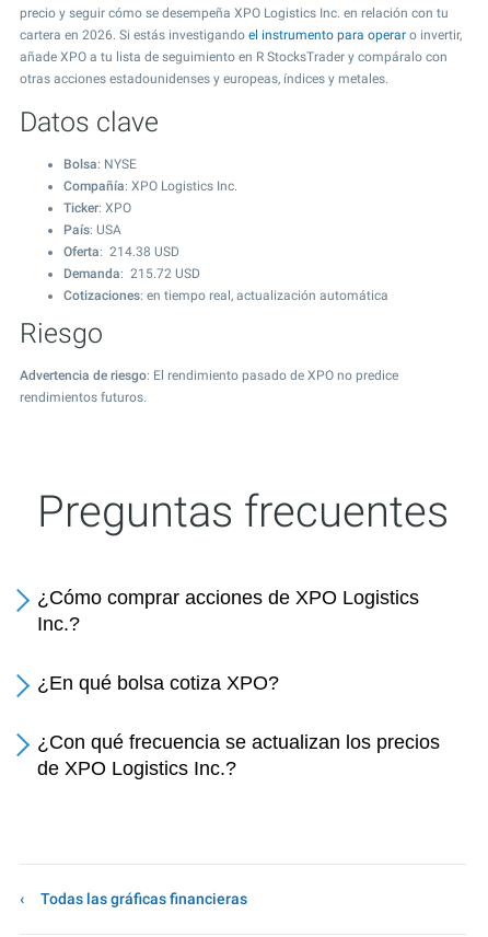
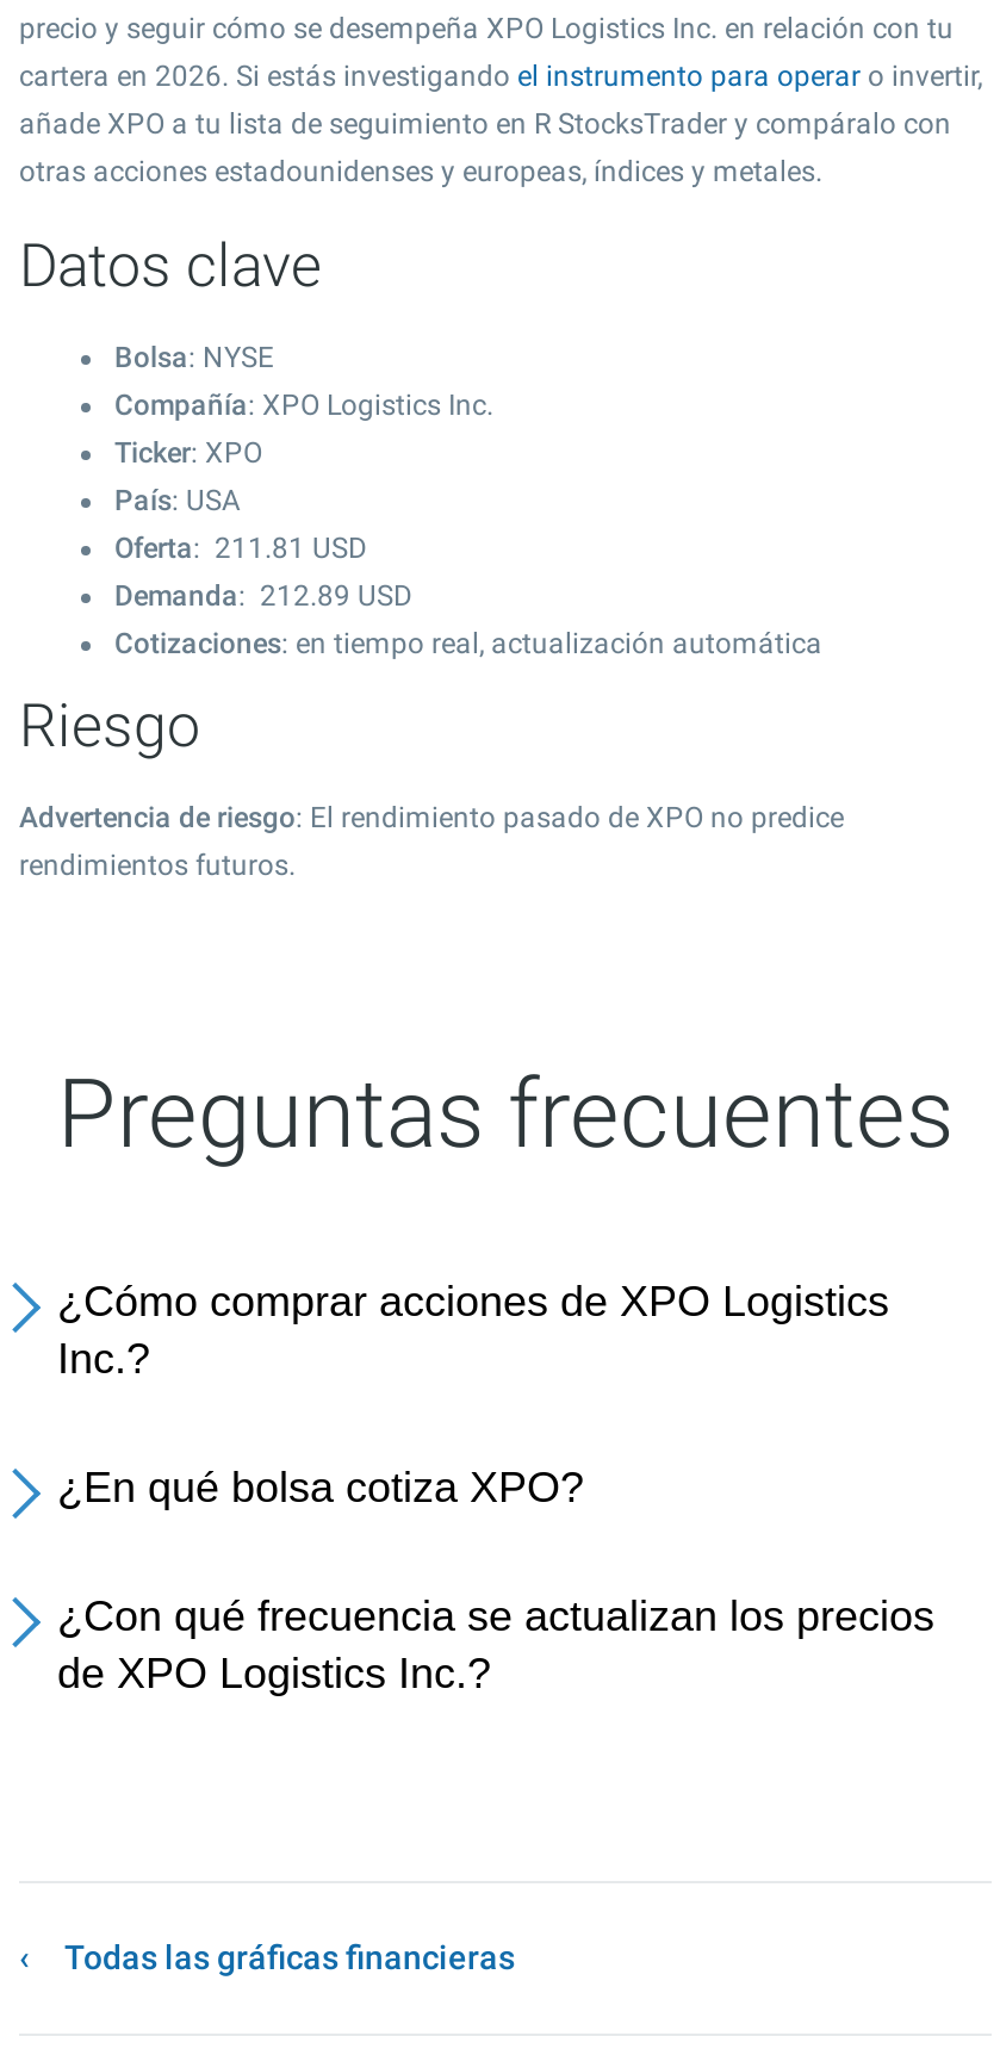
- Oferta: 214.38 USD
+ Oferta: 211.81 USD

- Demanda: 215.72 USD
+ Demanda: 212.89 USD
